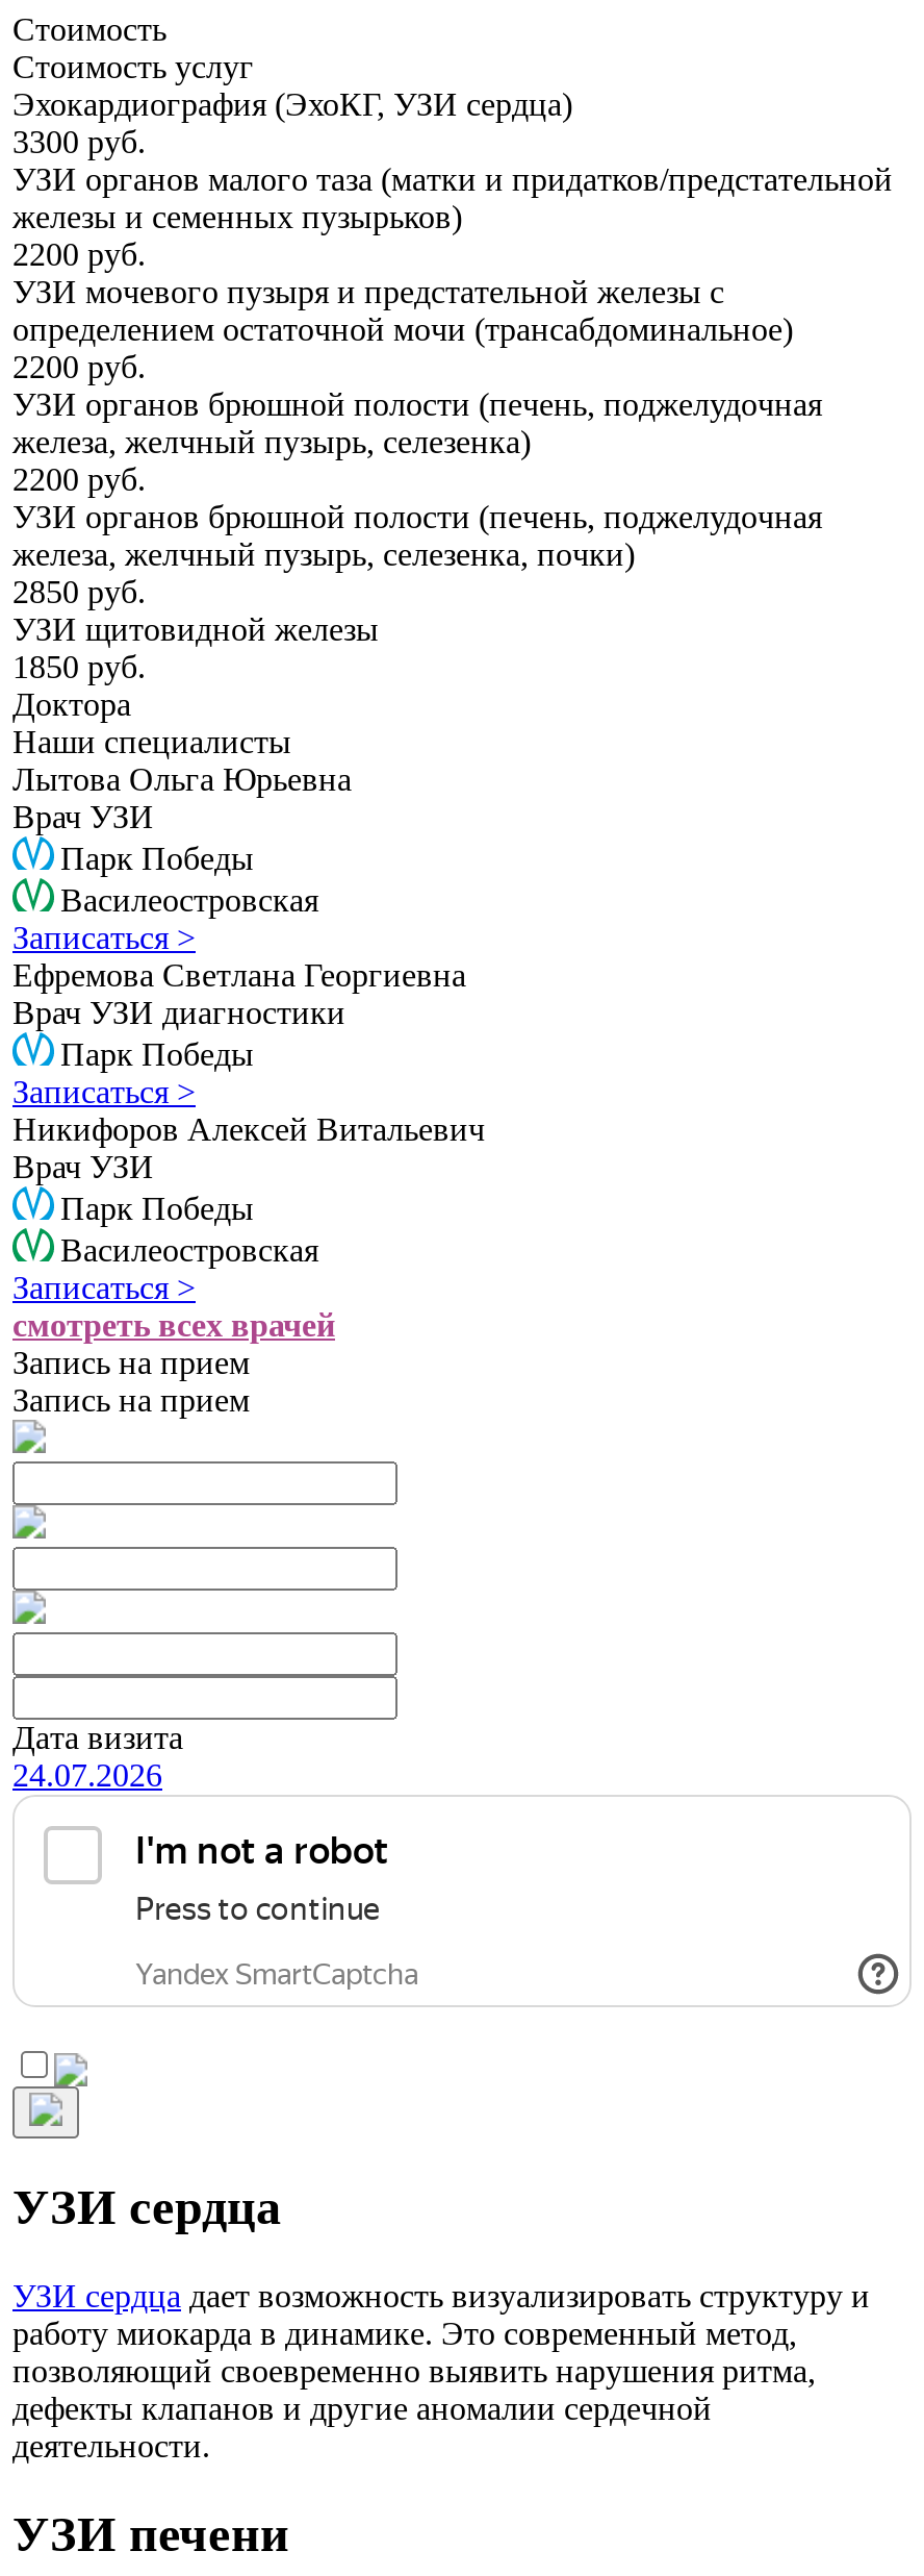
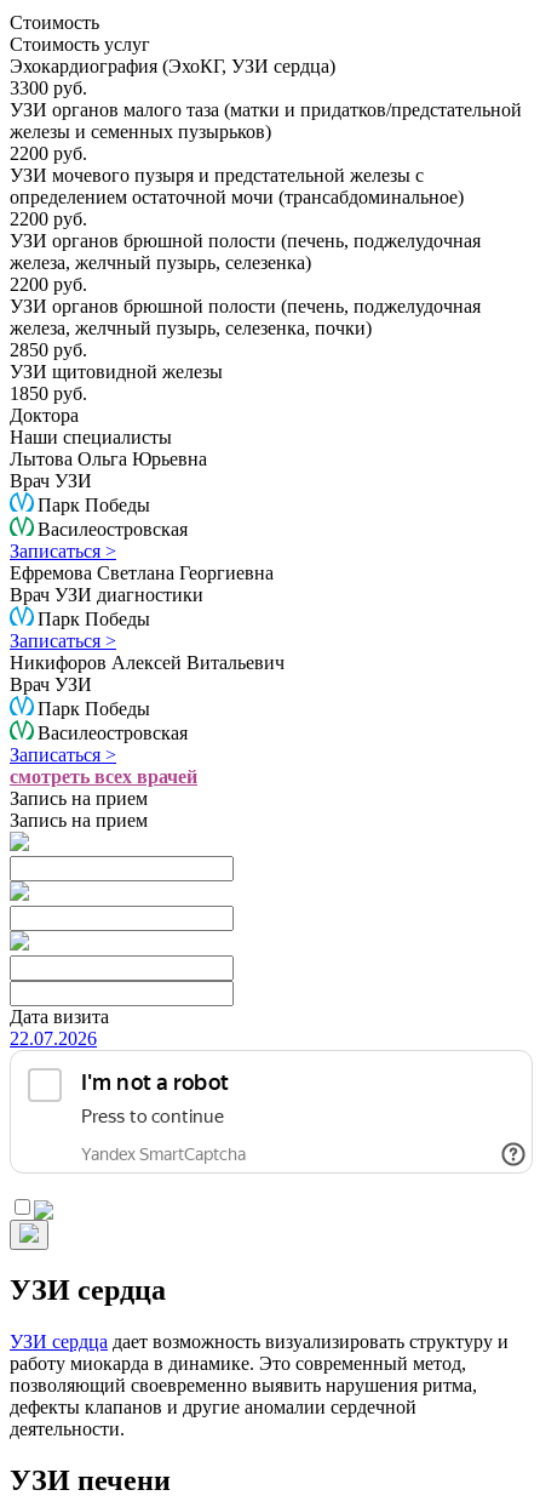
- 24.07.2026
+ 22.07.2026
